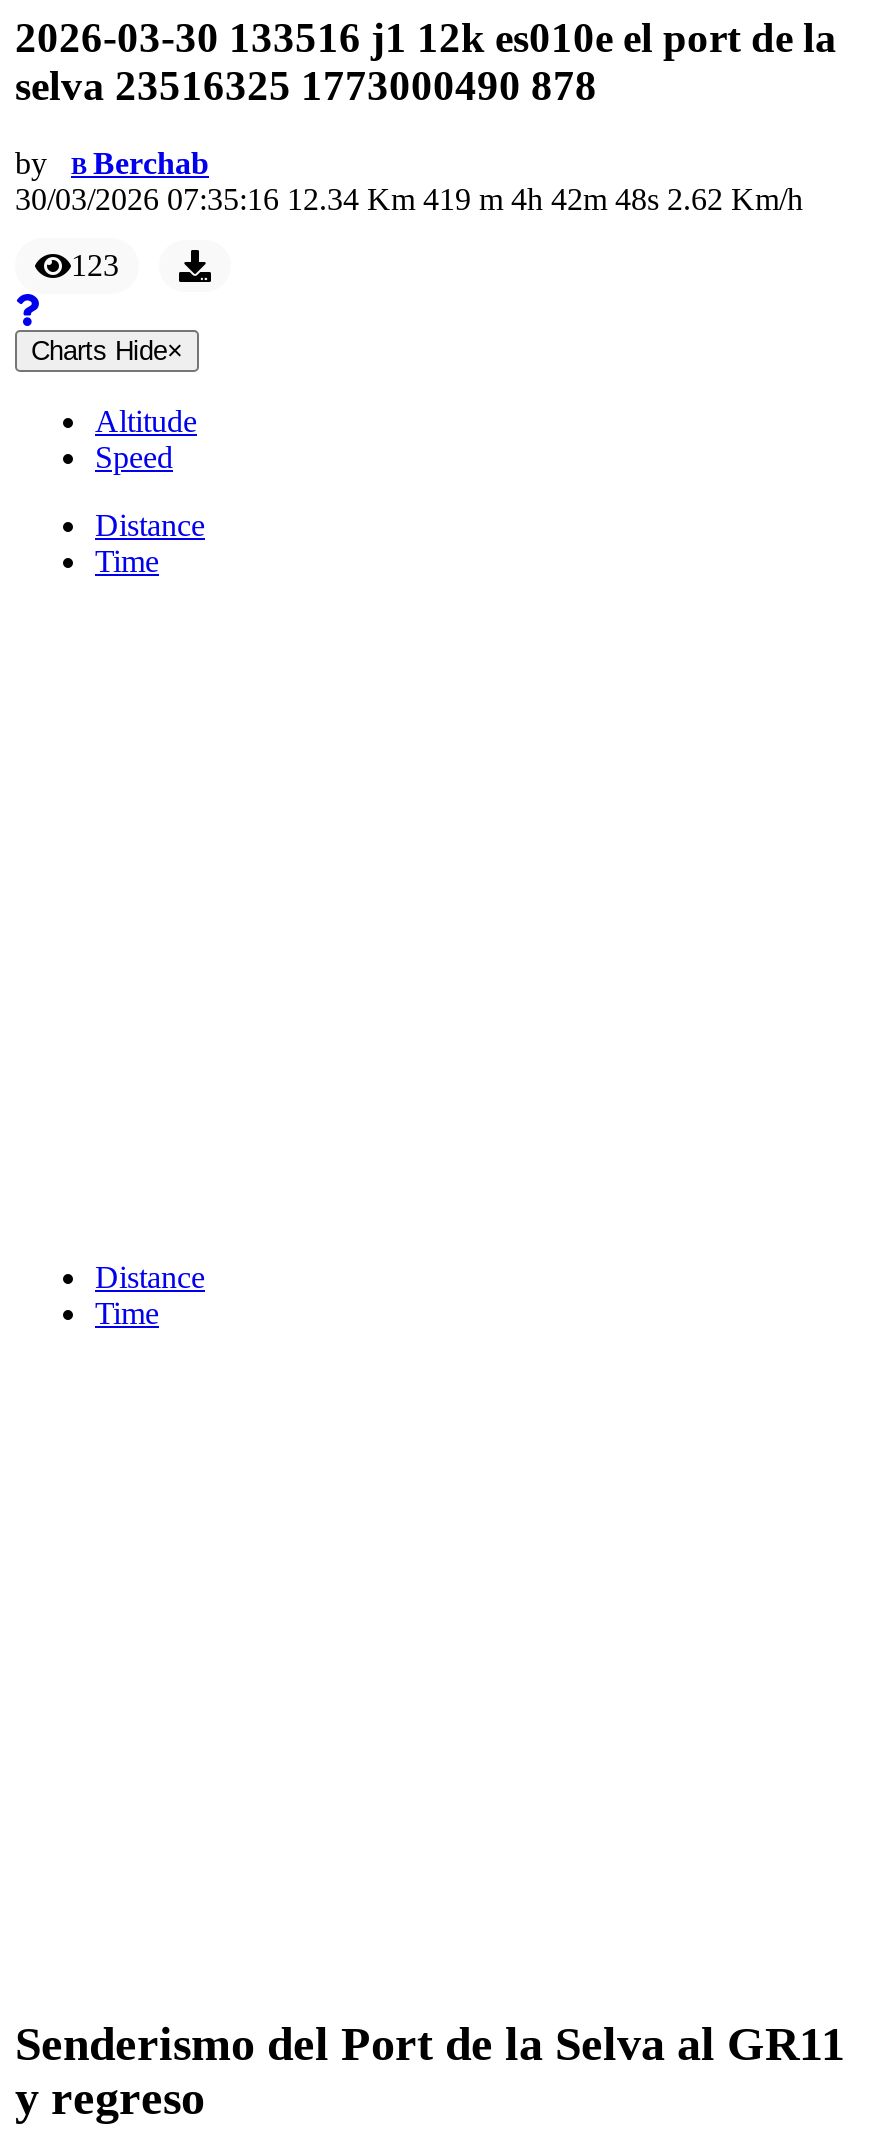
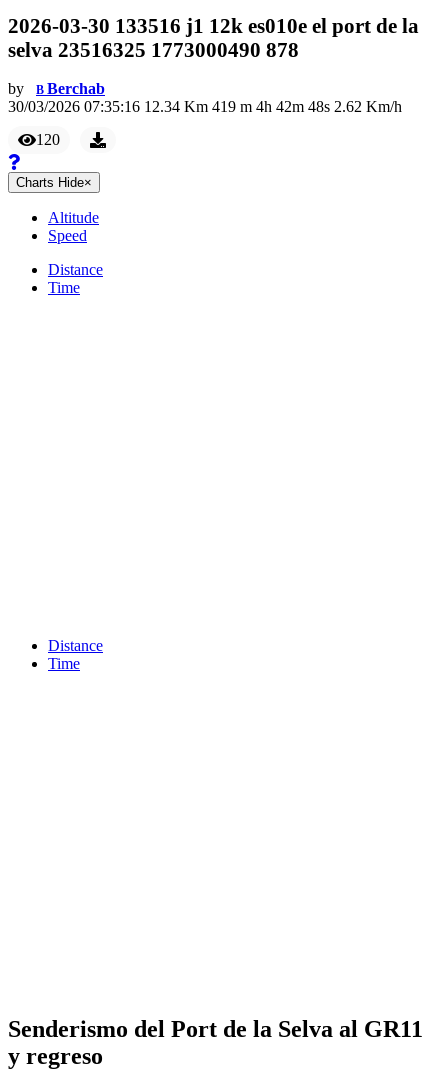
- 123
+ 120
